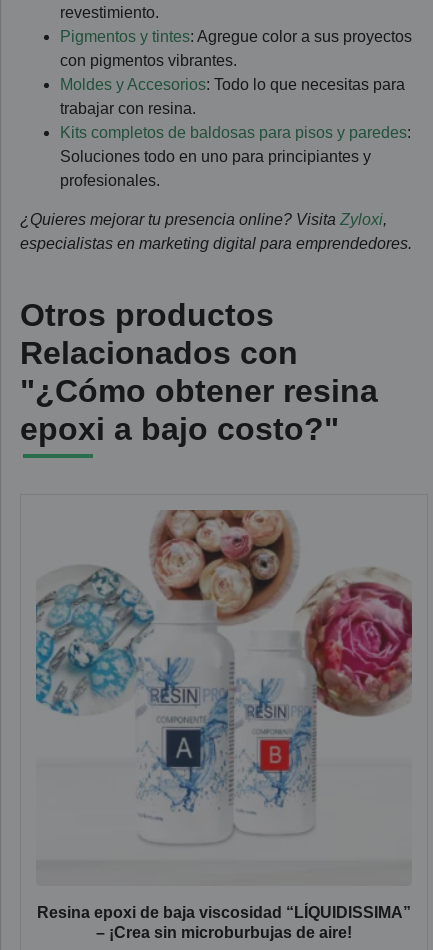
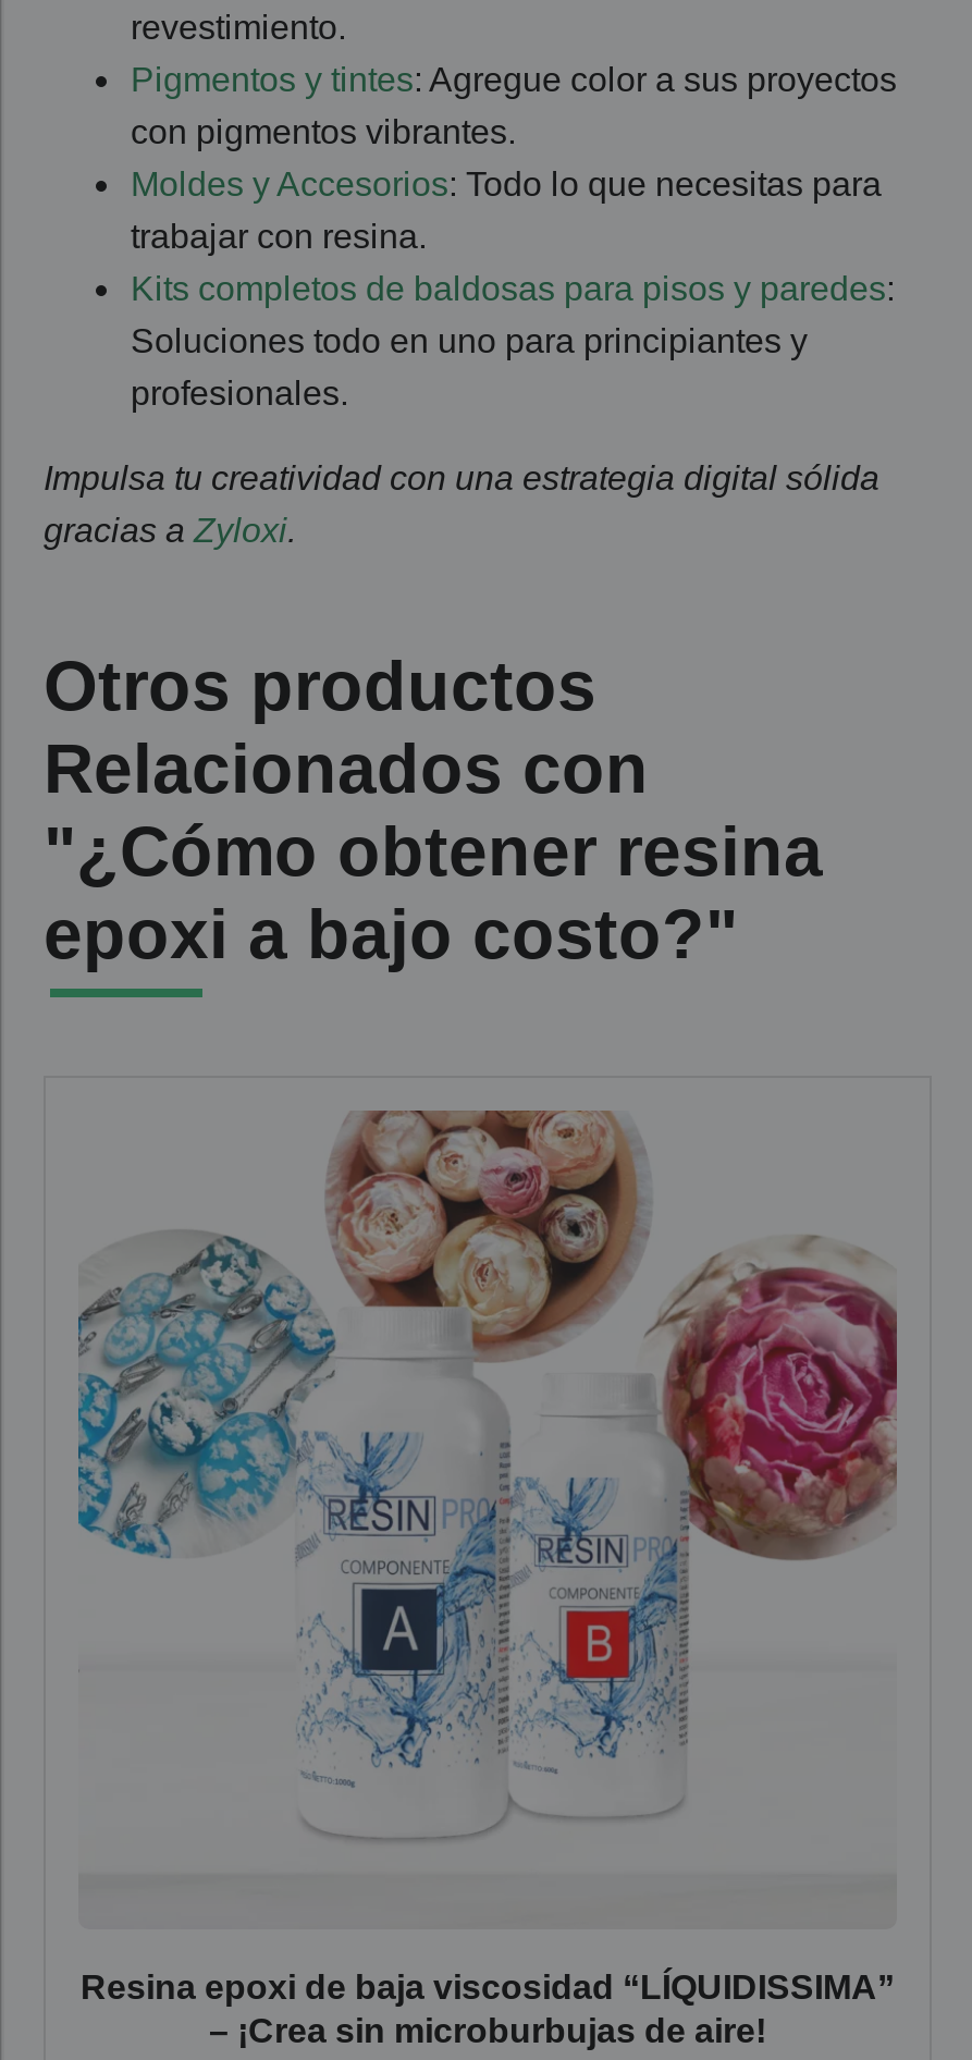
- ¿Quieres mejorar tu presencia online? Visita Zyloxi,
- especialistas en marketing digital para emprendedores.
+ Impulsa tu creatividad con una estrategia digital sólida
+ gracias a Zyloxi.
